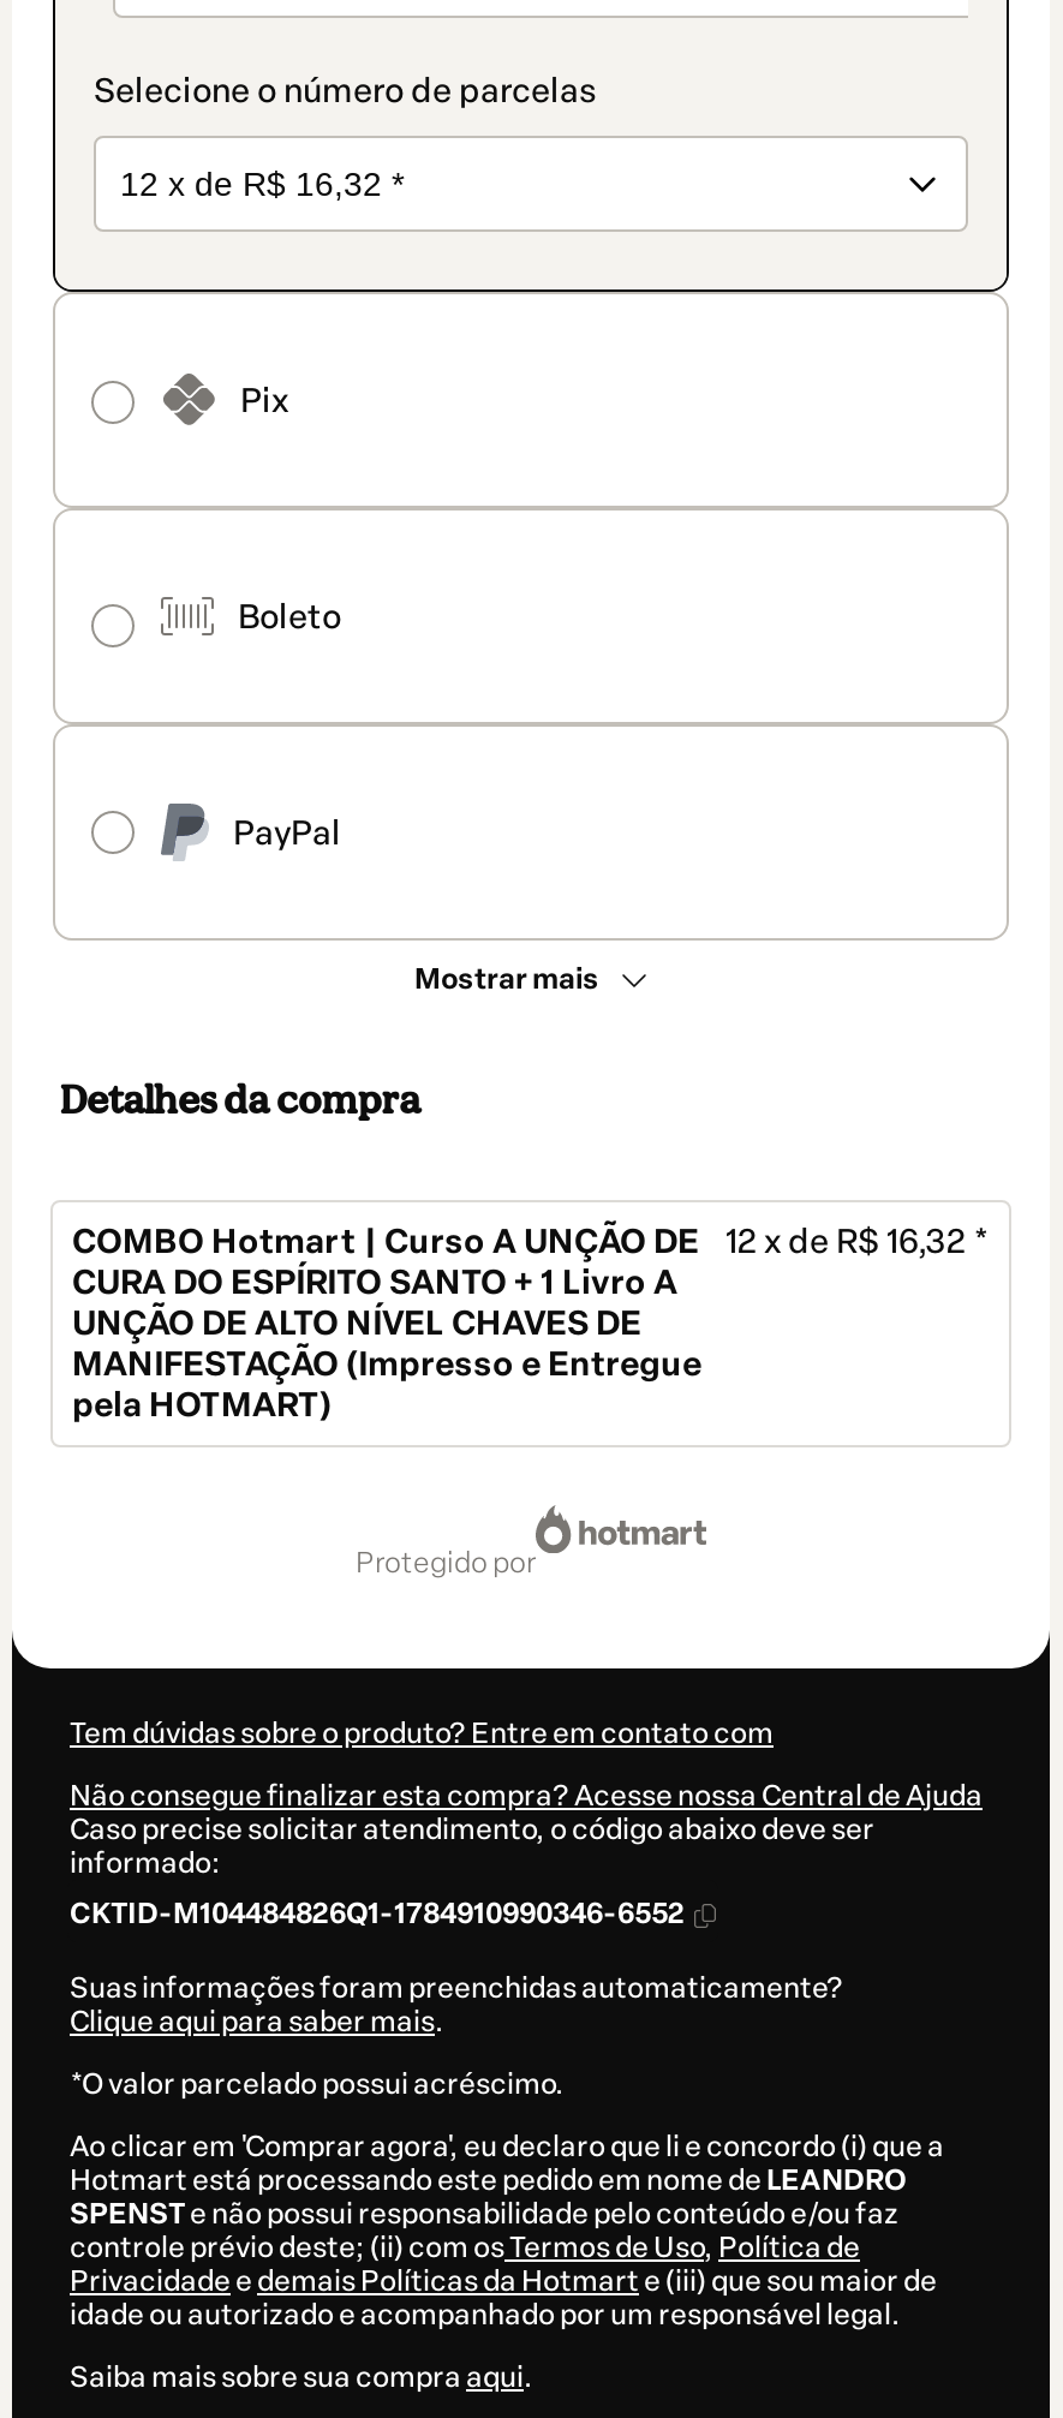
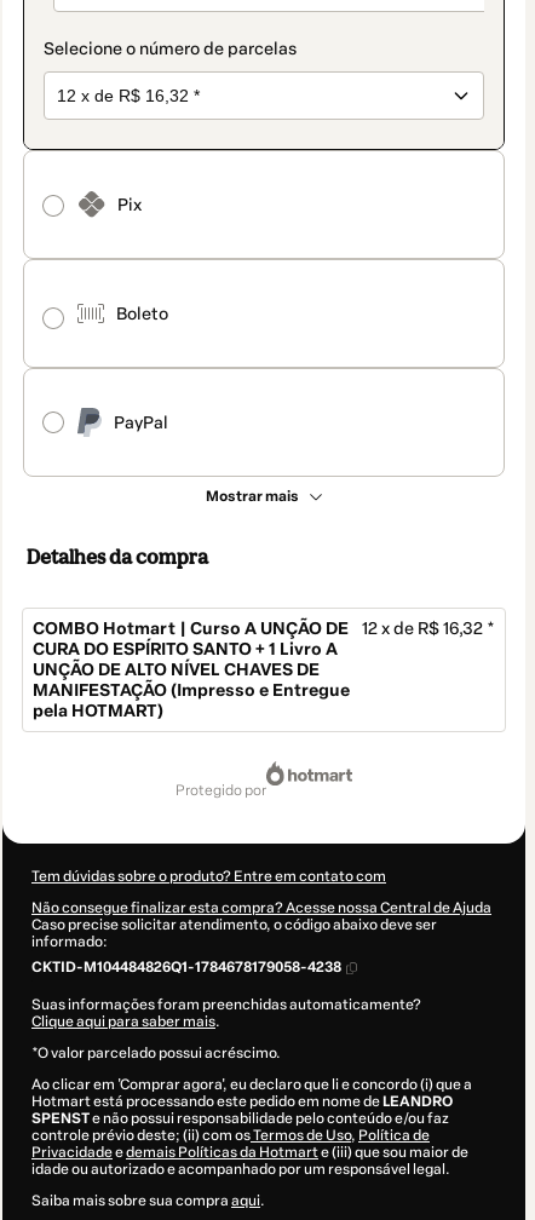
- CKTID-M104484826Q1-1784910990346-6552
+ CKTID-M104484826Q1-1784678179058-4238
